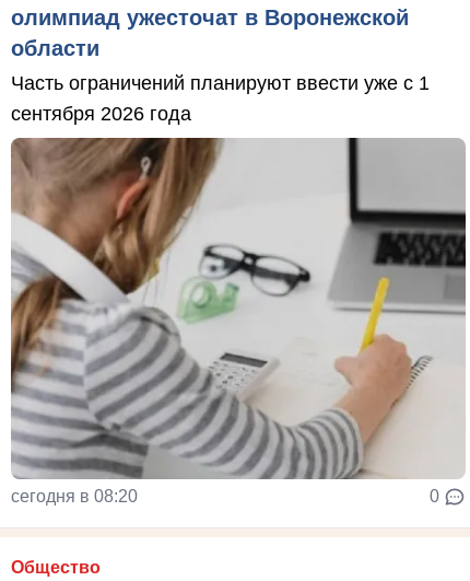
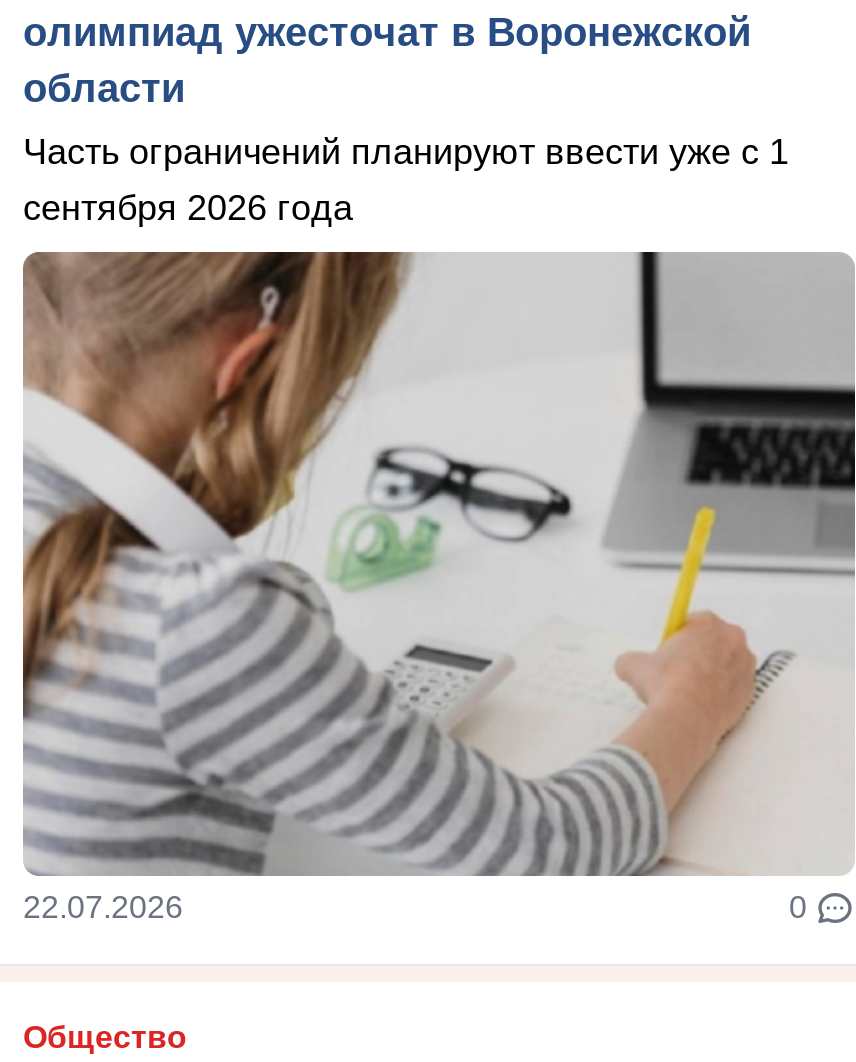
- сегодня в 08:20
+ 22.07.2026
